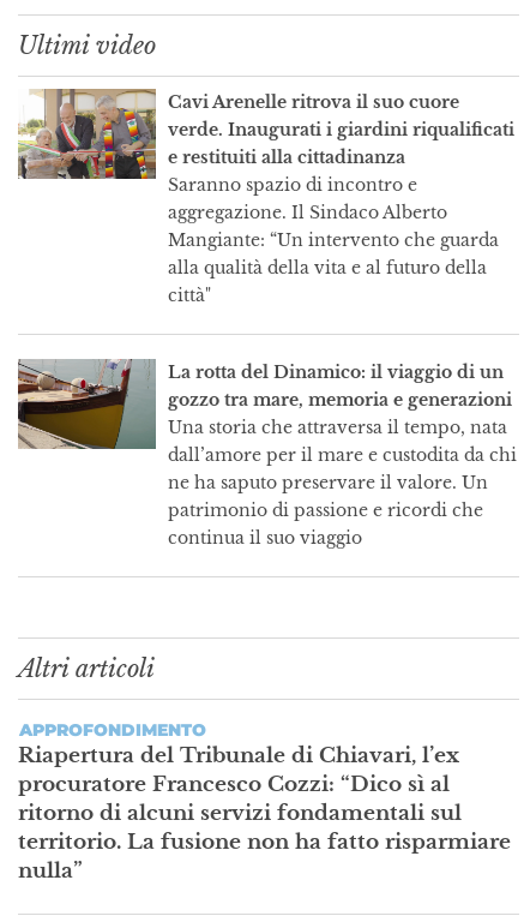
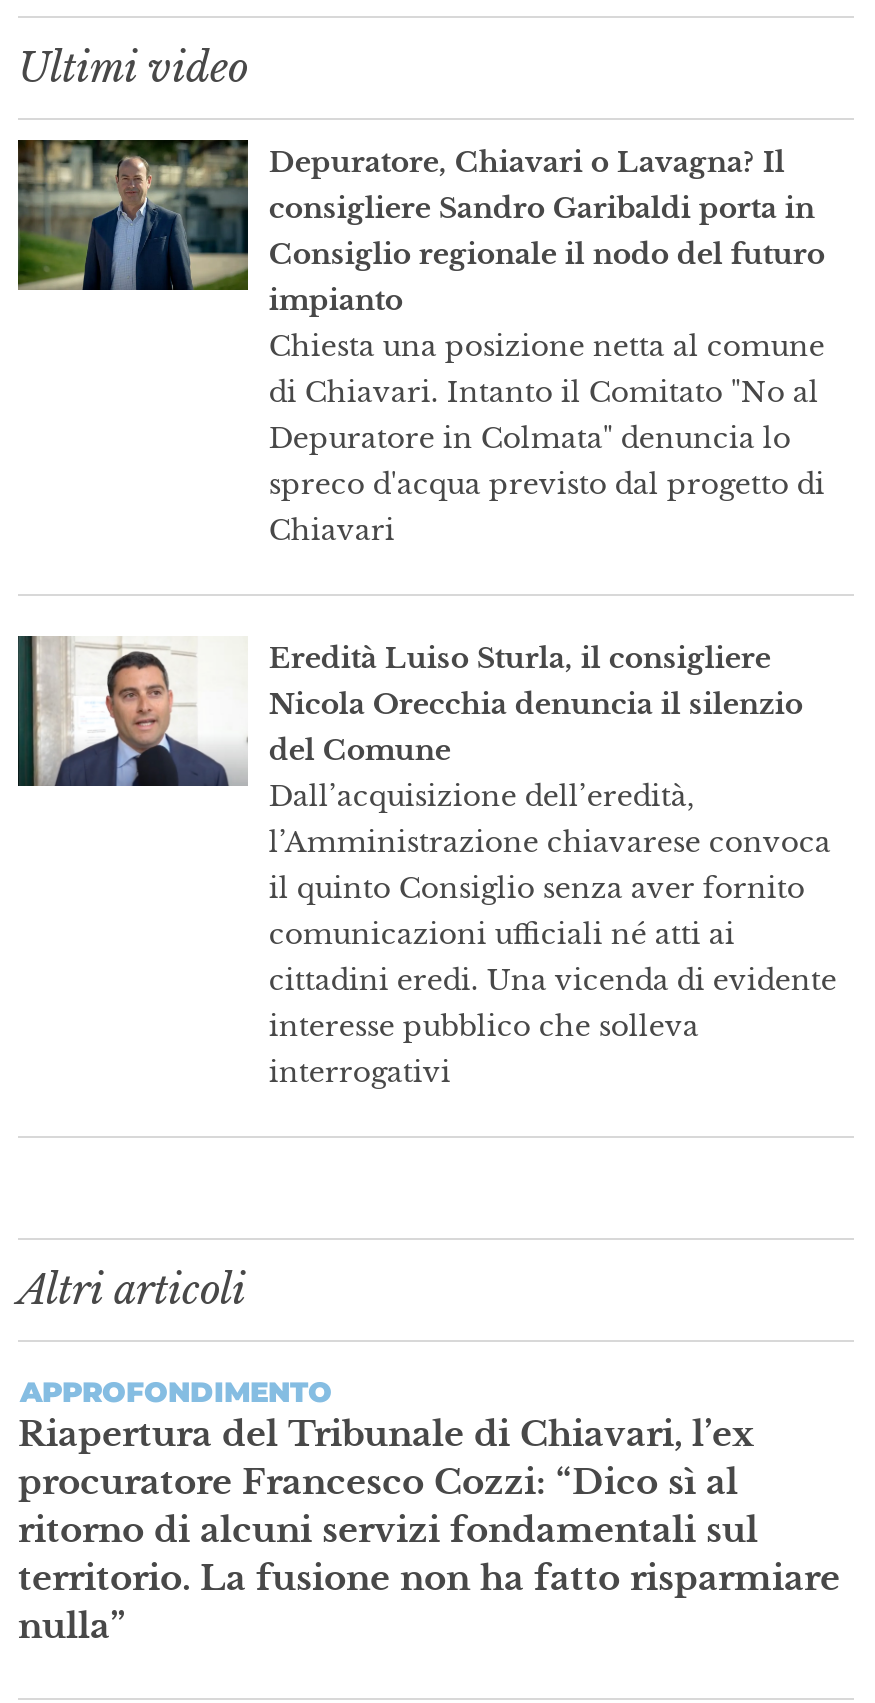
- [image]
- Cavi Arenelle ritrova il suo cuore
- verde. Inaugurati i giardini riqualificati
- e restituiti alla cittadinanza
- Saranno spazio di incontro e
- aggregazione. Il Sindaco Alberto
- Mangiante: “Un intervento che guarda
- alla qualità della vita e al futuro della
- città"
+ [image]
+ Depuratore, Chiavari o Lavagna? Il
+ consigliere Sandro Garibaldi porta in
+ Consiglio regionale il nodo del futuro
+ impianto
+ Chiesta una posizione netta al comune
+ di Chiavari. Intanto il Comitato "No al
+ Depuratore in Colmata" denuncia lo
+ spreco d'acqua previsto dal progetto di
+ Chiavari

- [image]
- La rotta del Dinamico: il viaggio di un
- gozzo tra mare, memoria e generazioni
- Una storia che attraversa il tempo, nata
- dall’amore per il mare e custodita da chi
- ne ha saputo preservare il valore. Un
- patrimonio di passione e ricordi che
- continua il suo viaggio
+ [image]
+ Eredità Luiso Sturla, il consigliere
+ Nicola Orecchia denuncia il silenzio
+ del Comune
+ Dall’acquisizione dell’eredità,
+ l’Amministrazione chiavarese convoca
+ il quinto Consiglio senza aver fornito
+ comunicazioni ufficiali né atti ai
+ cittadini eredi. Una vicenda di evidente
+ interesse pubblico che solleva
+ interrogativi
